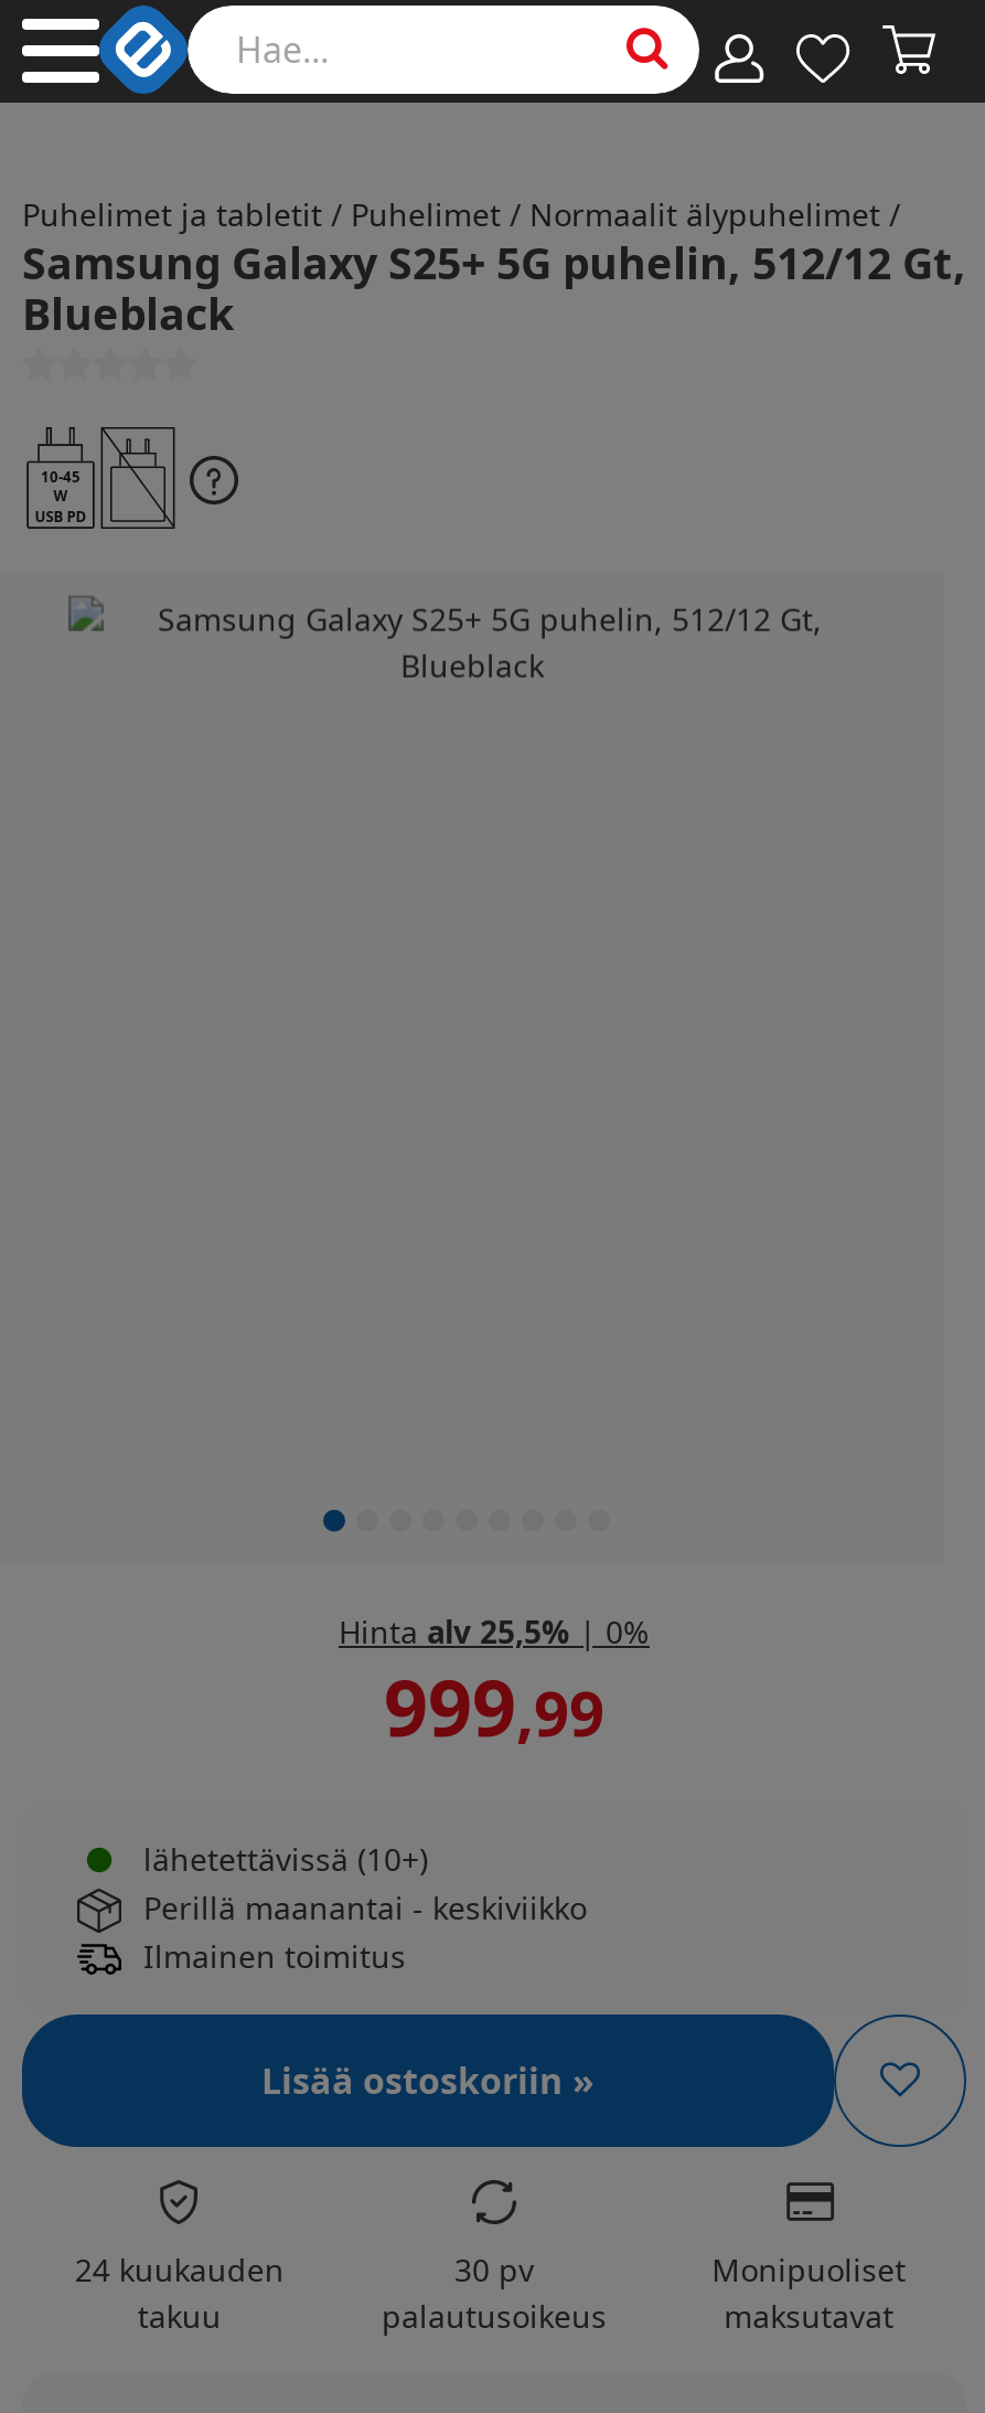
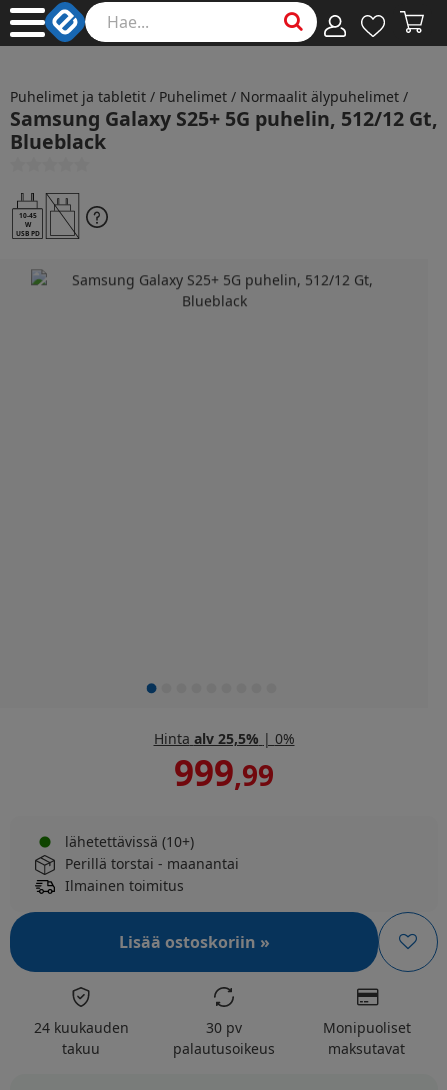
- Perillä maanantai - keskiviikko
+ Perillä torstai - maanantai
